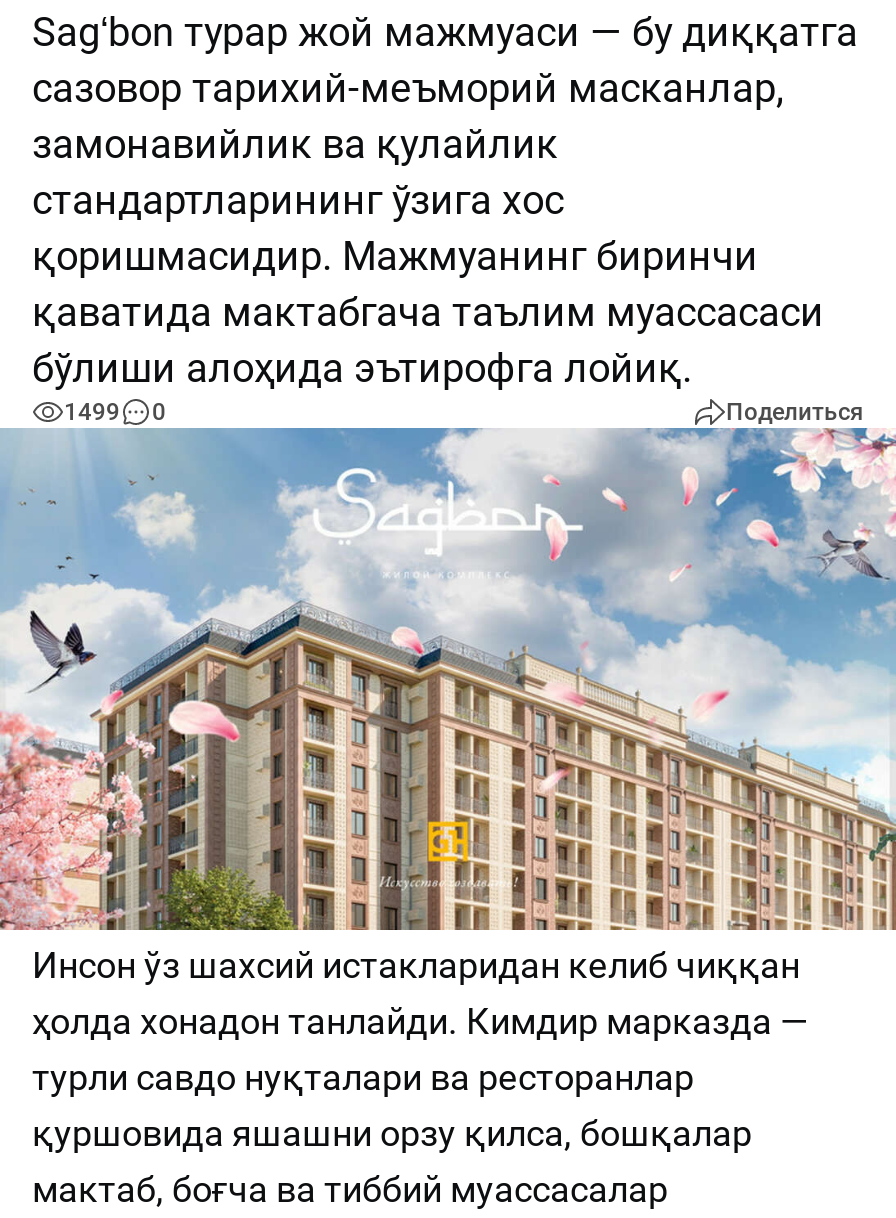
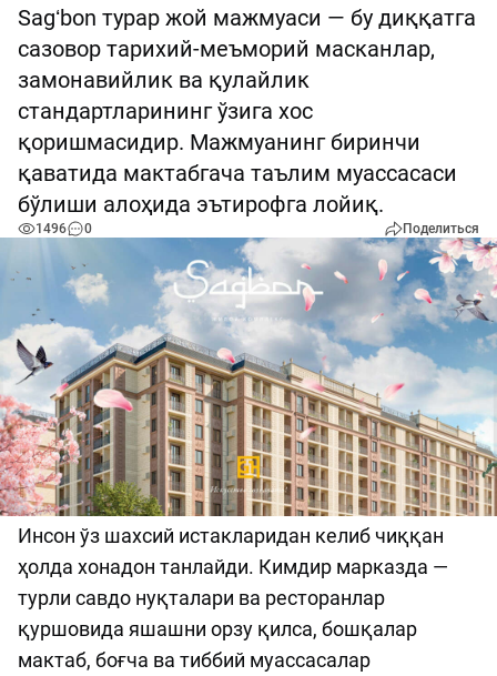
- 1499 0
+ 1496 0
